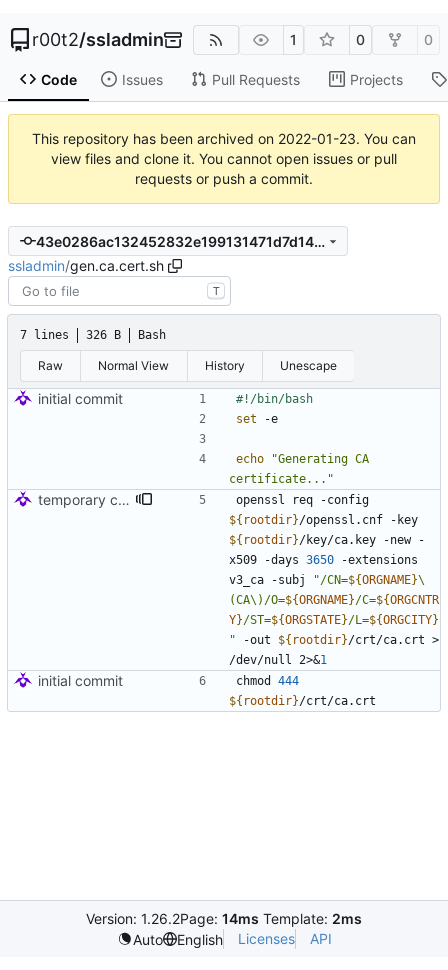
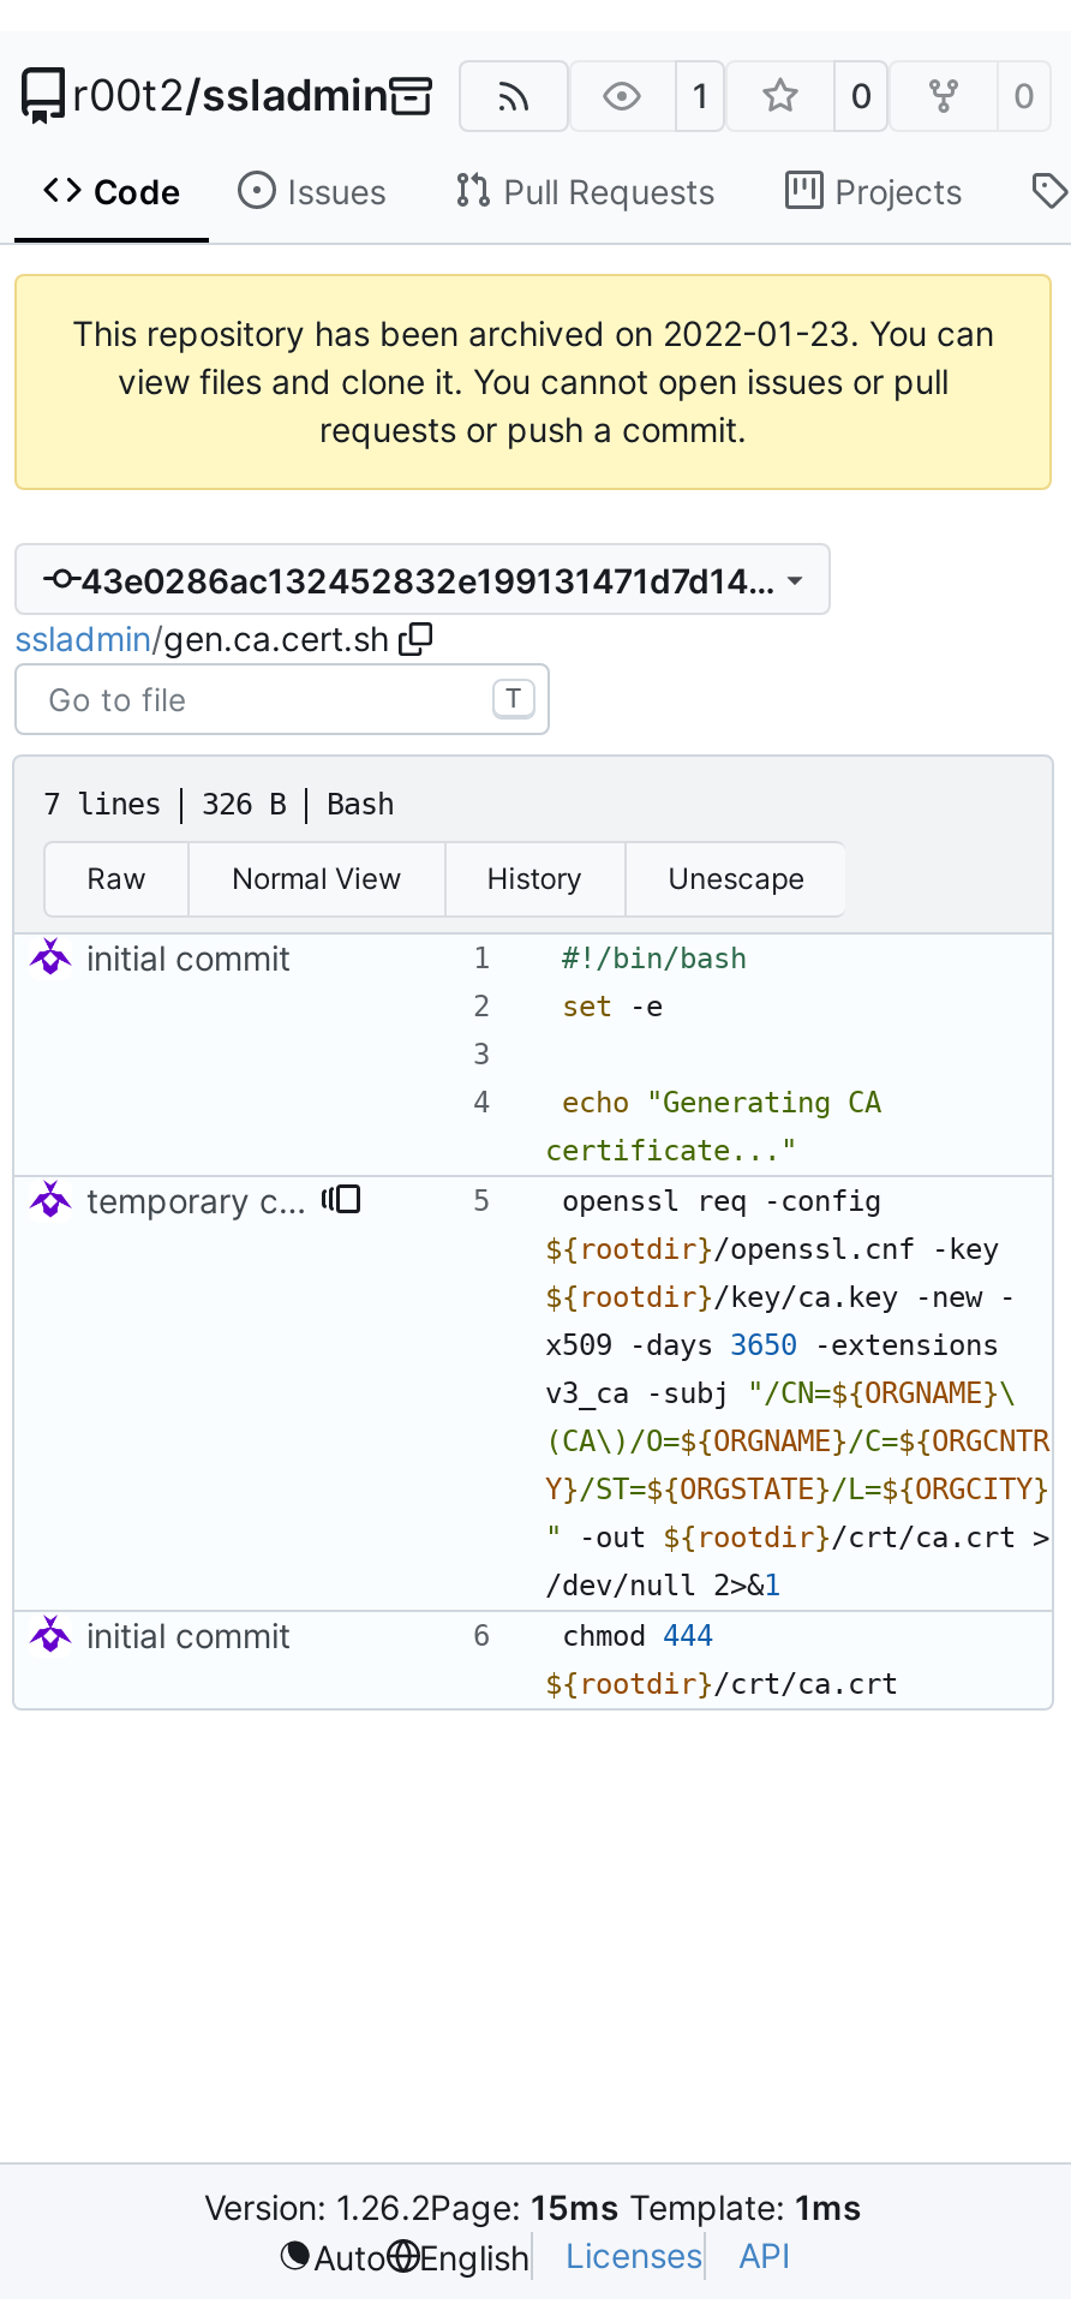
- Version: 1.26.2Page: 14ms Template: 2ms
+ Version: 1.26.2Page: 15ms Template: 1ms
